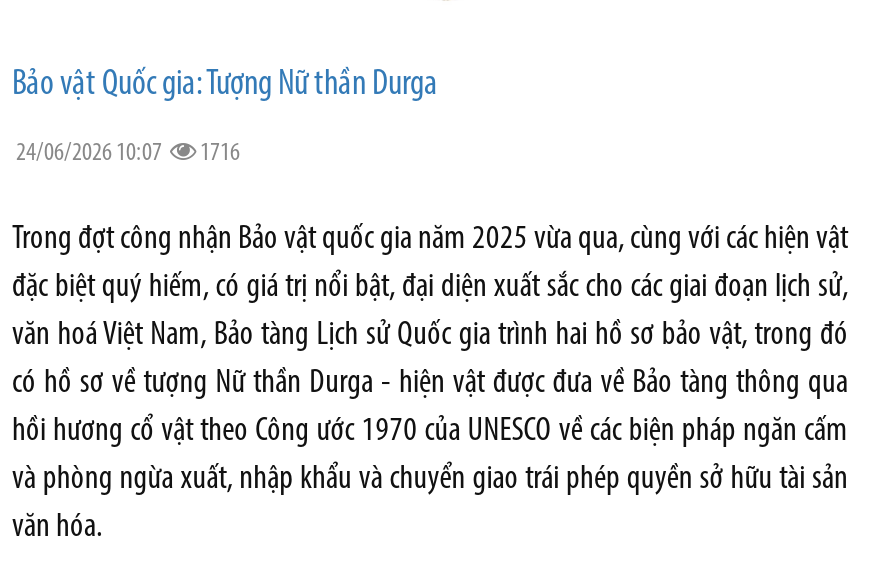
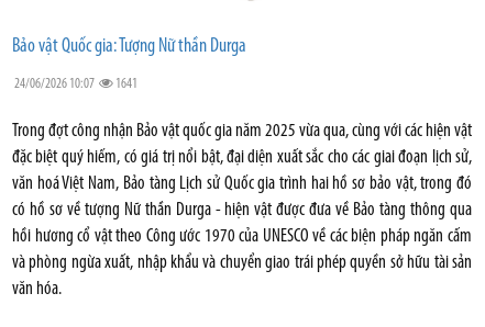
- 24/06/2026 10:07 1716
+ 24/06/2026 10:07 1641
